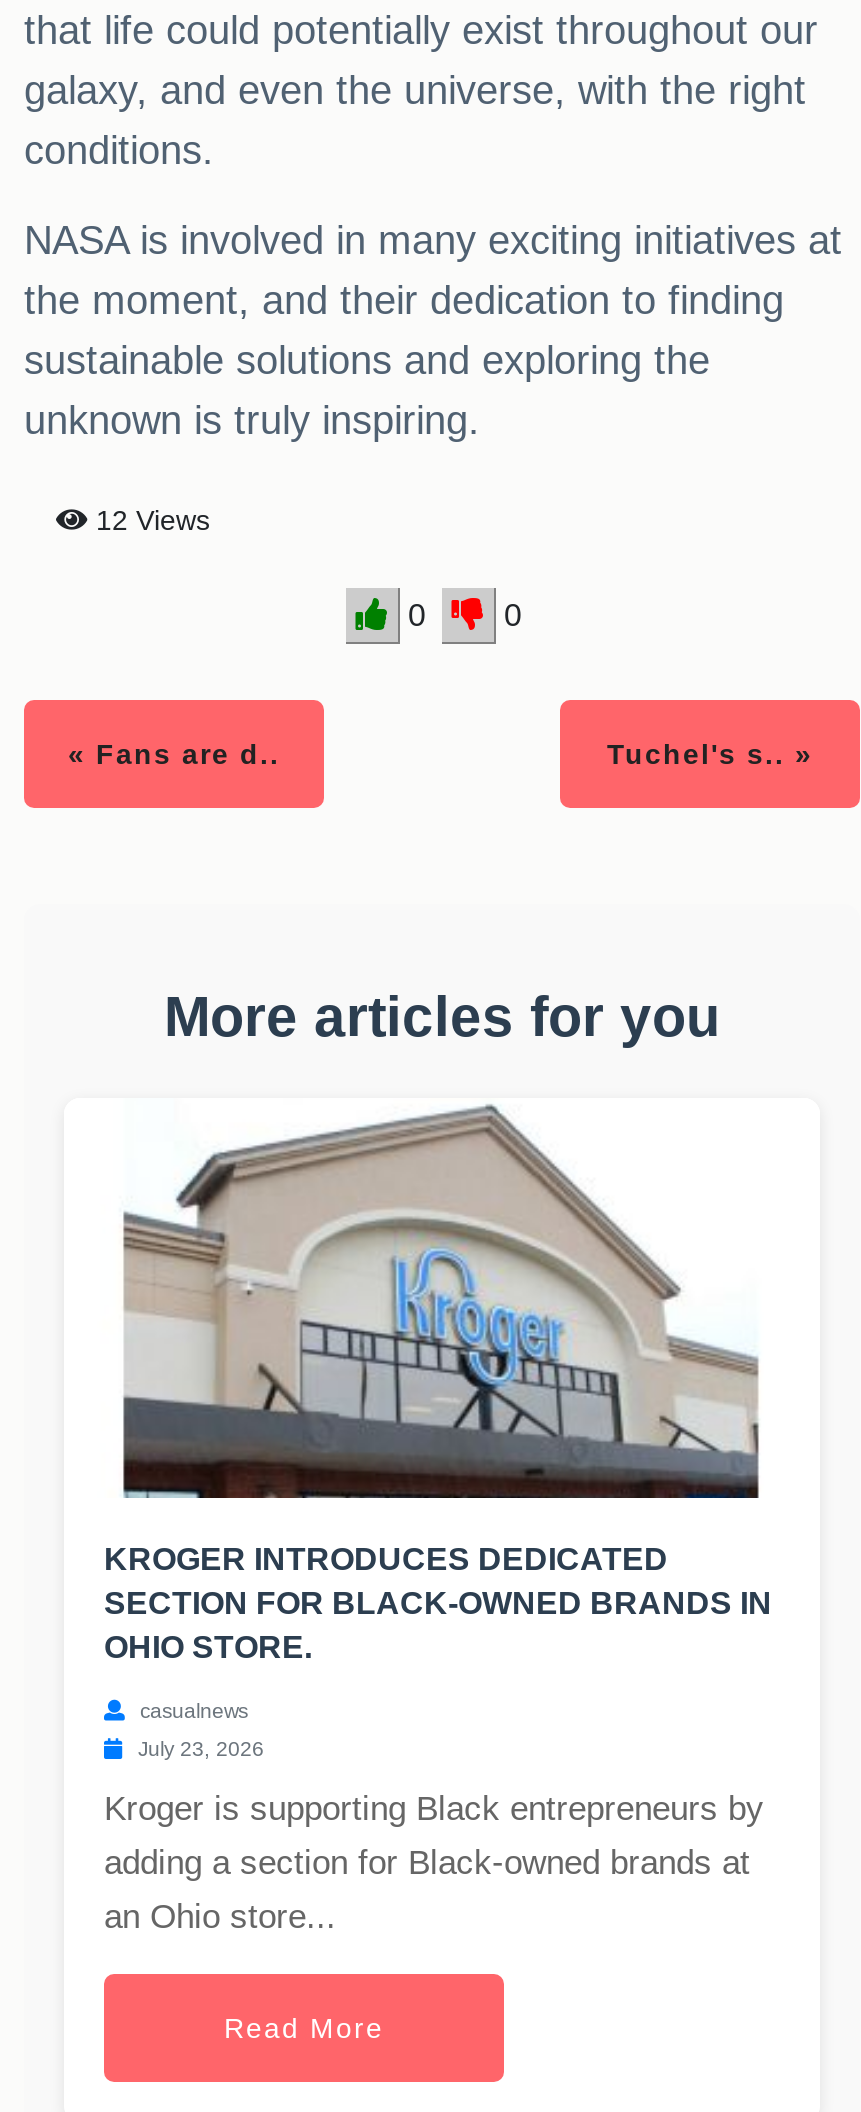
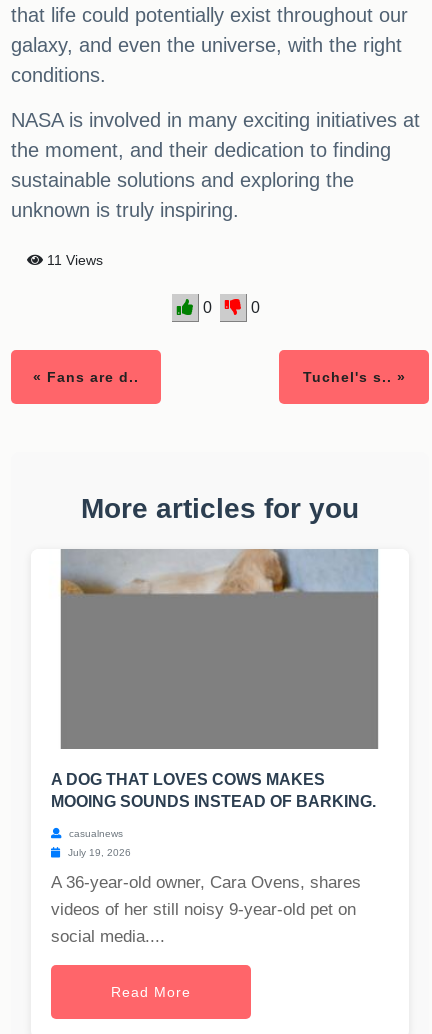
- 12 Views
+ 11 Views

- [image]
- KROGER INTRODUCES DEDICATED
- SECTION FOR BLACK-OWNED BRANDS IN
- OHIO STORE.
+ [image]
+ A DOG THAT LOVES COWS MAKES
+ MOOING SOUNDS INSTEAD OF BARKING.

- July 23, 2026
+ July 19, 2026

- Kroger is supporting Black entrepreneurs by
- adding a section for Black-owned brands at
- an Ohio store...
+ A 36-year-old owner, Cara Ovens, shares
+ videos of her still noisy 9-year-old pet on
+ social media....
